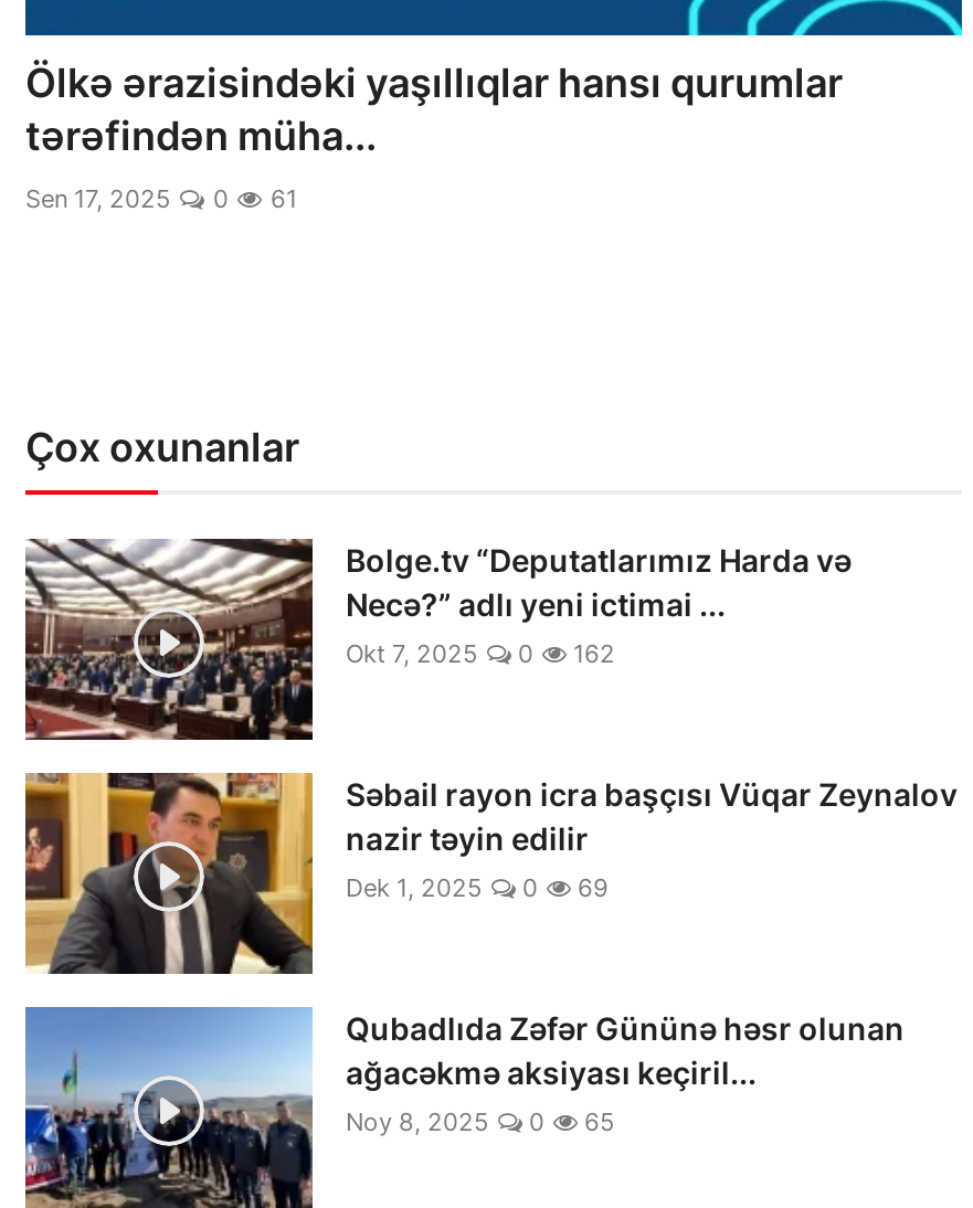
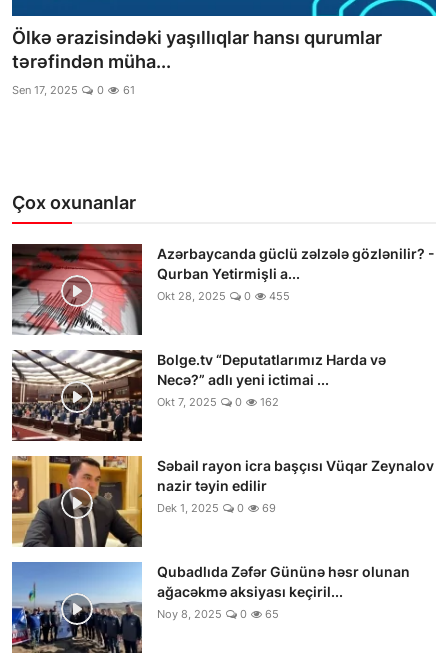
+ [image]
+ Azərbaycanda güclü zəlzələ gözlənilir? -
+ Qurban Yetirmişli a...
+ Okt 28, 2025
+ 0
+ 455
